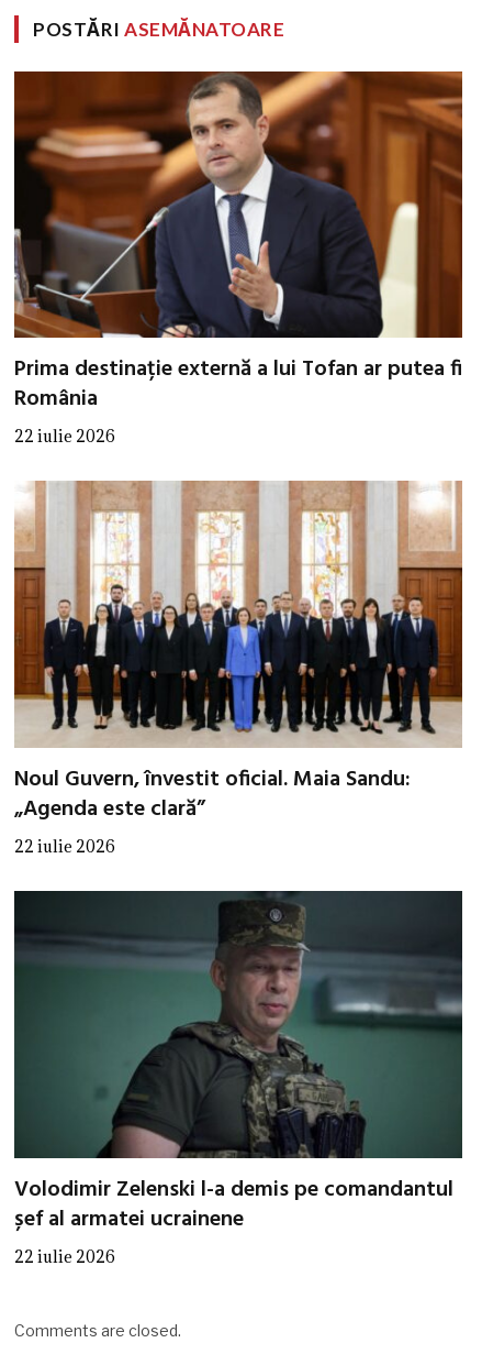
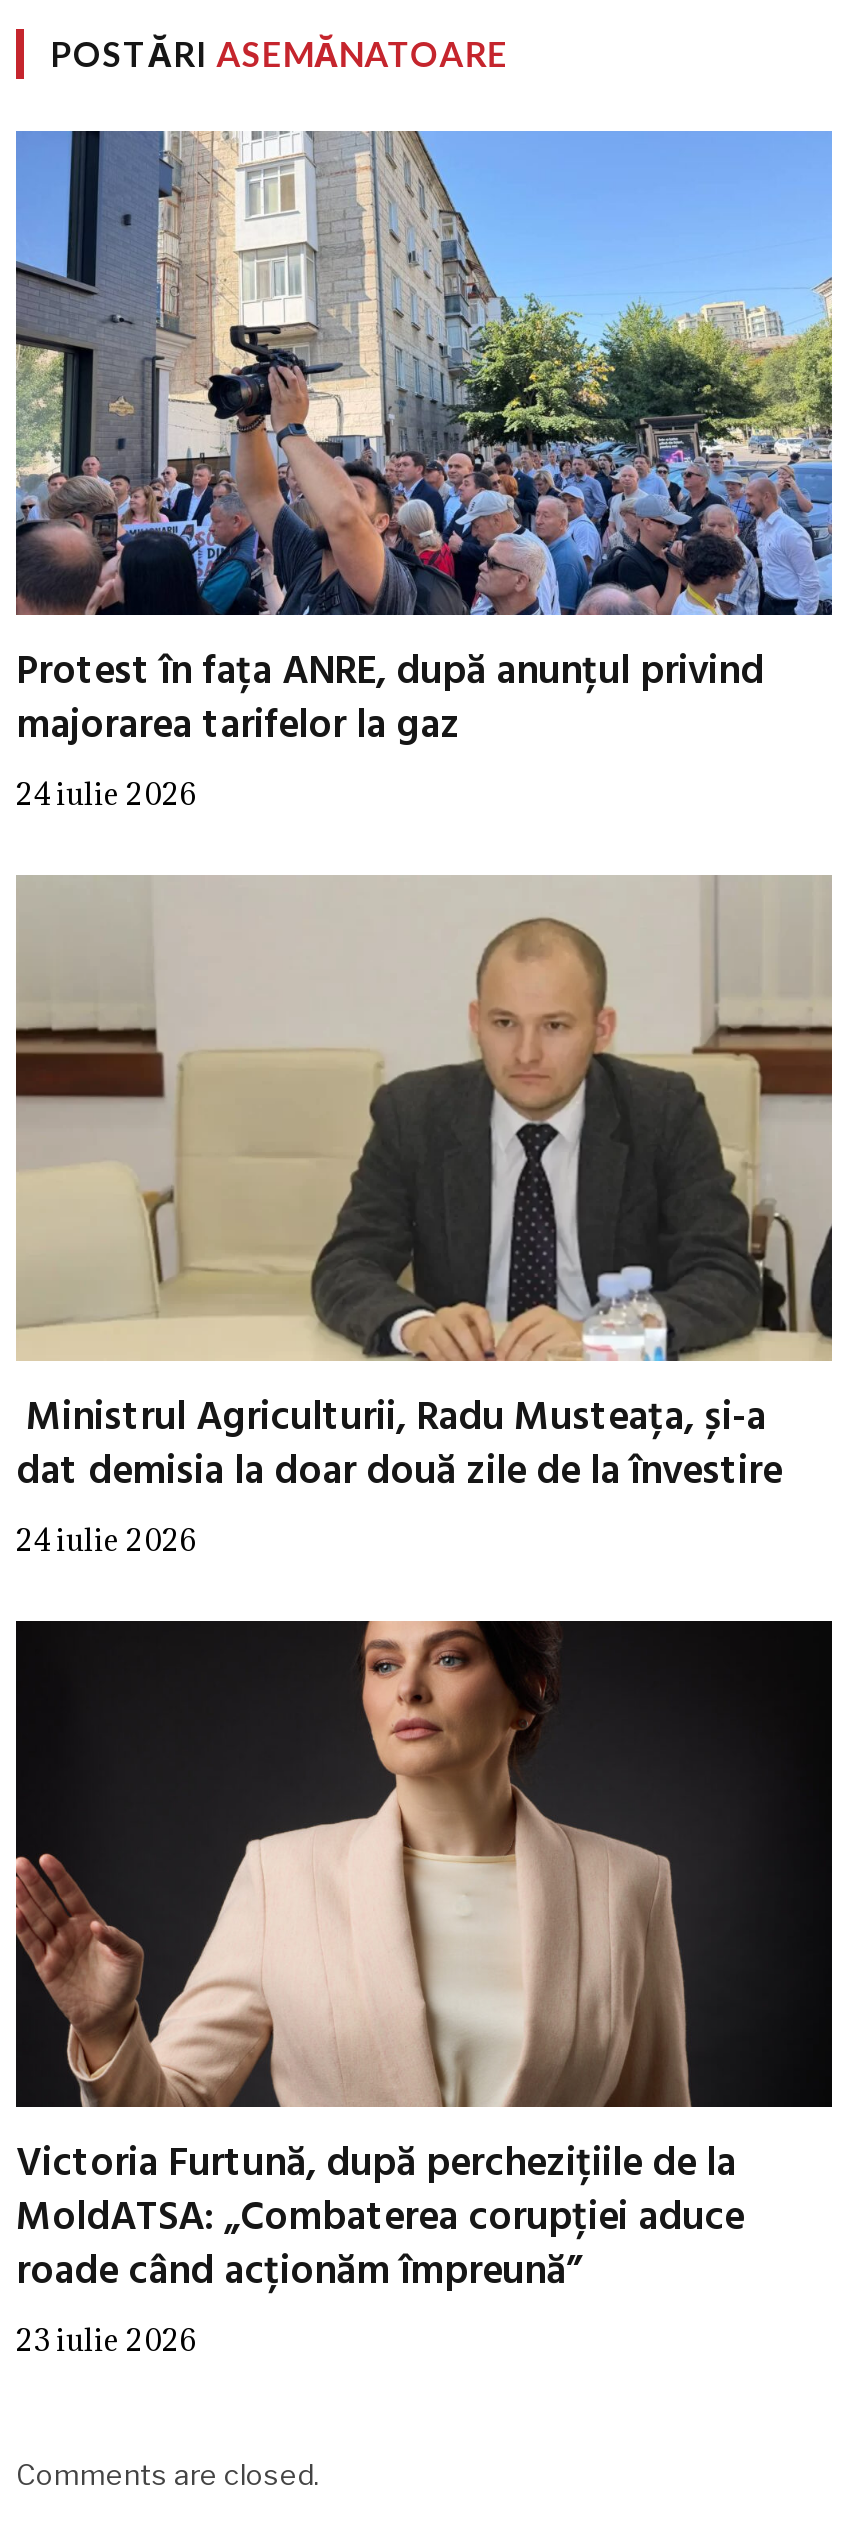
- [image]
- Prima destinație externă a lui Tofan ar putea fi
- România
- 22 iulie 2026
+ [image]
+ Protest în fața ANRE, după anunțul privind
+ majorarea tarifelor la gaz
+ 24 iulie 2026

- [image]
- Noul Guvern, învestit oficial. Maia Sandu:
- „Agenda este clară”
- 22 iulie 2026
+ [image]
+ Ministrul Agriculturii, Radu Musteața, și-a
+ dat demisia la doar două zile de la învestire
+ 24 iulie 2026

- [image]
- Volodimir Zelenski l-a demis pe comandantul
- șef al armatei ucrainene
- 22 iulie 2026
+ [image]
+ Victoria Furtună, după perchezițiile de la
+ MoldATSA: „Combaterea corupției aduce
+ roade când acționăm împreună”
+ 23 iulie 2026
